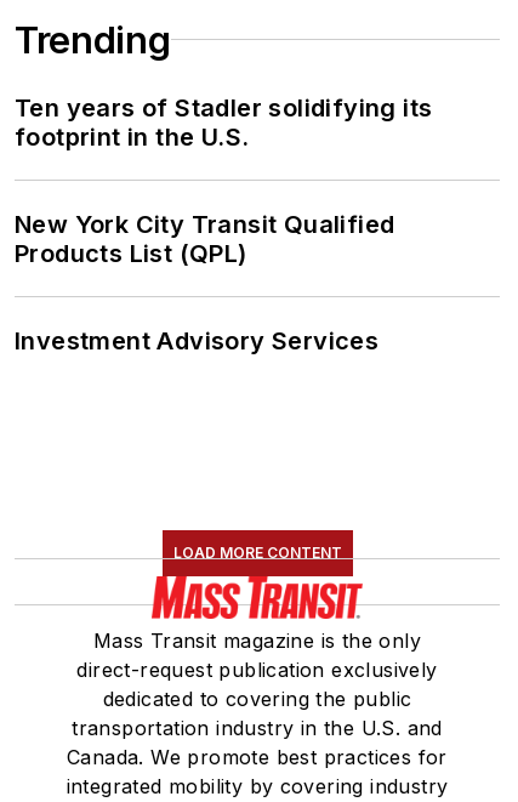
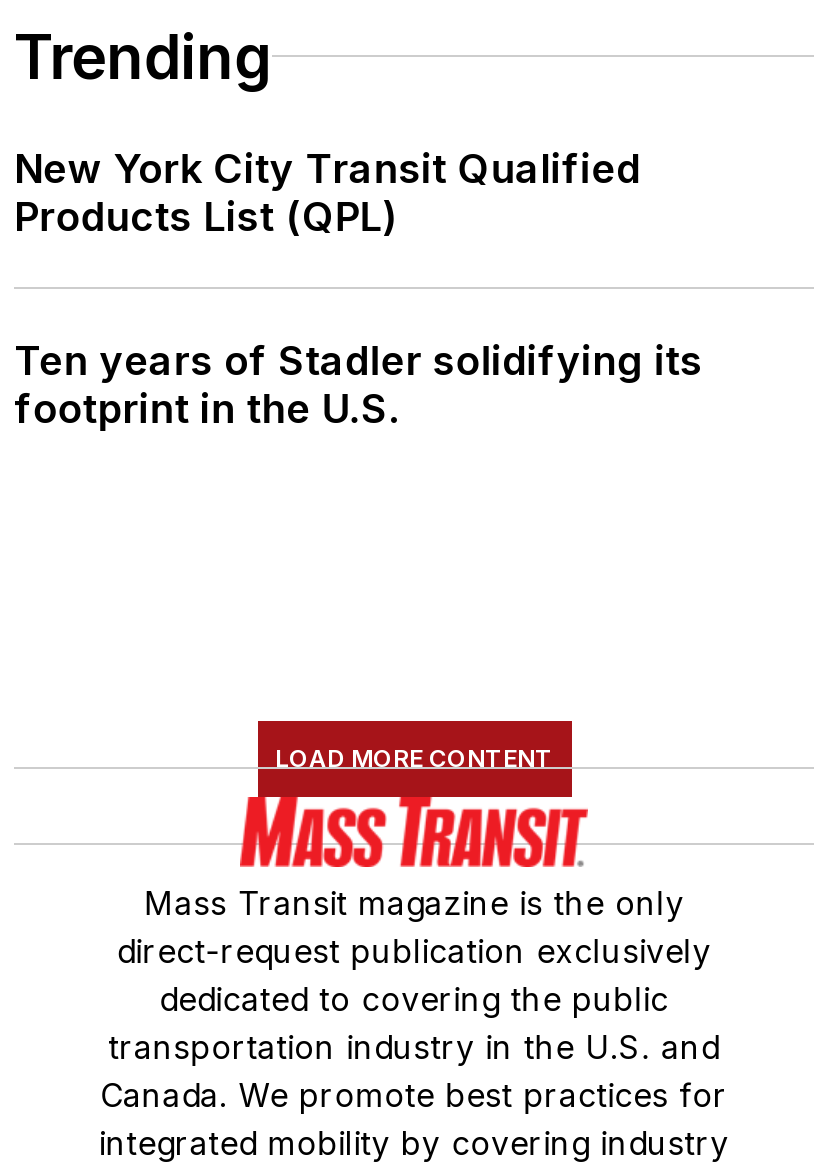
moved down: Ten years of Stadler solidifying its | footprint in the U.S.

moved up: New York City Transit Qualified | Products List (QPL)

- Investment Advisory Services
